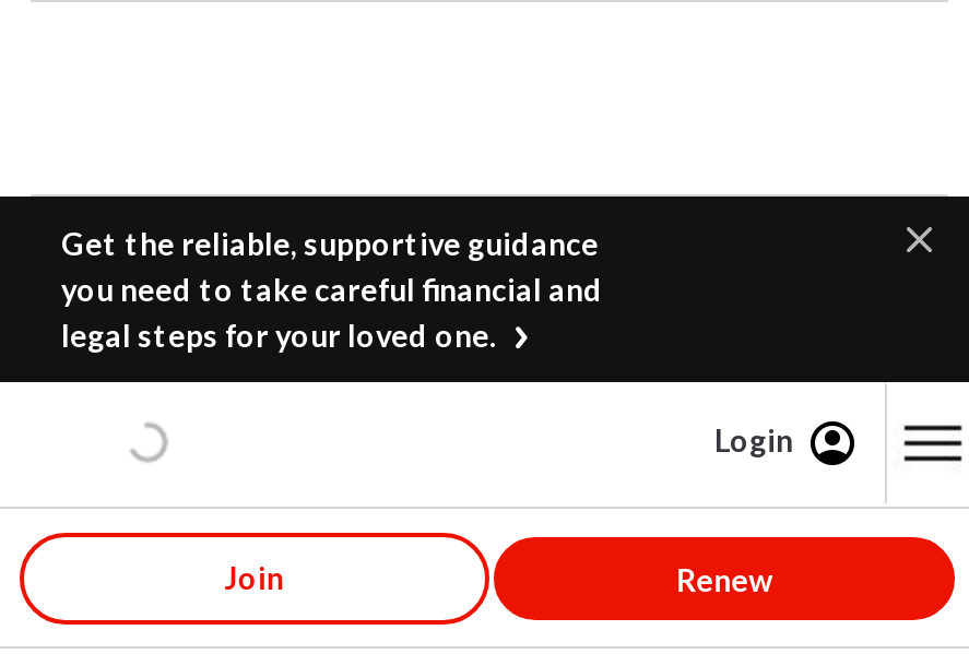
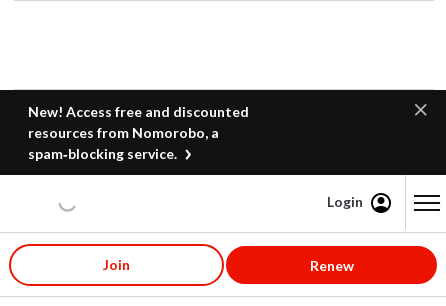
- Get the reliable, supportive guidance
- you need to take careful financial and
- legal steps for your loved one.
+ New! Access free and discounted
+ resources from Nomorobo, a
+ spam‑blocking service.
